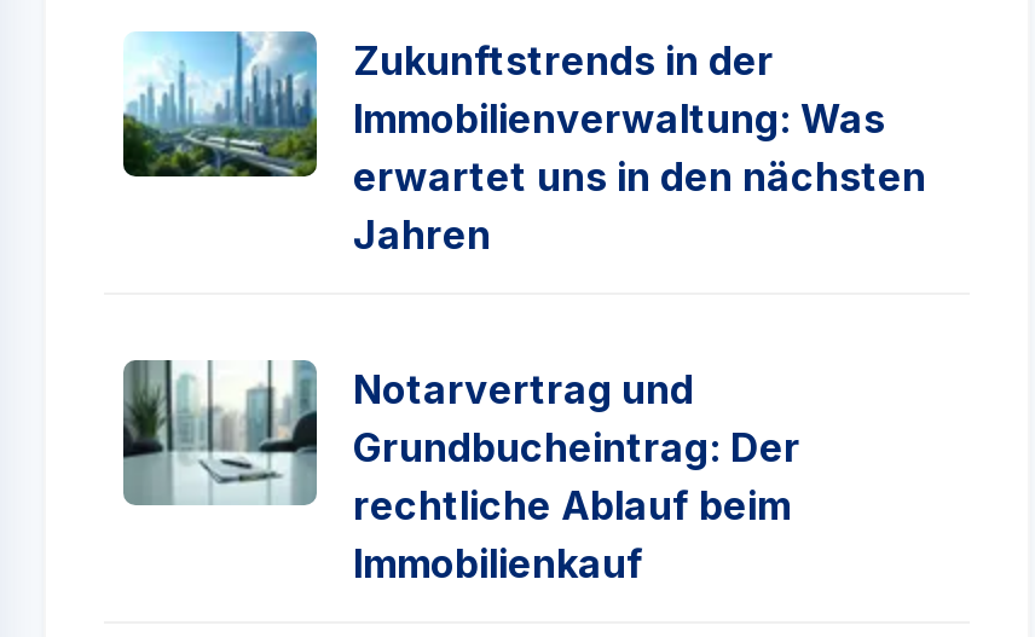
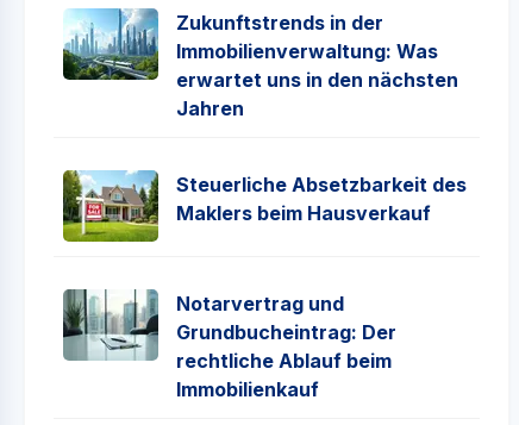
+ [image]
+ Steuerliche Absetzbarkeit des
+ Maklers beim Hausverkauf
